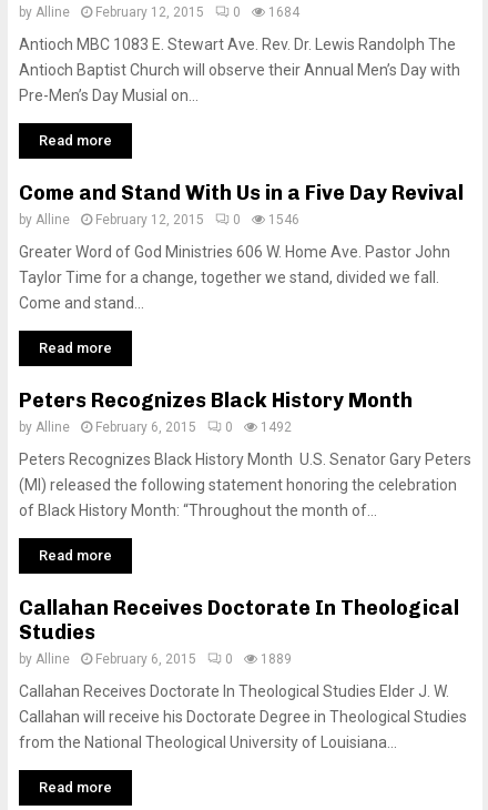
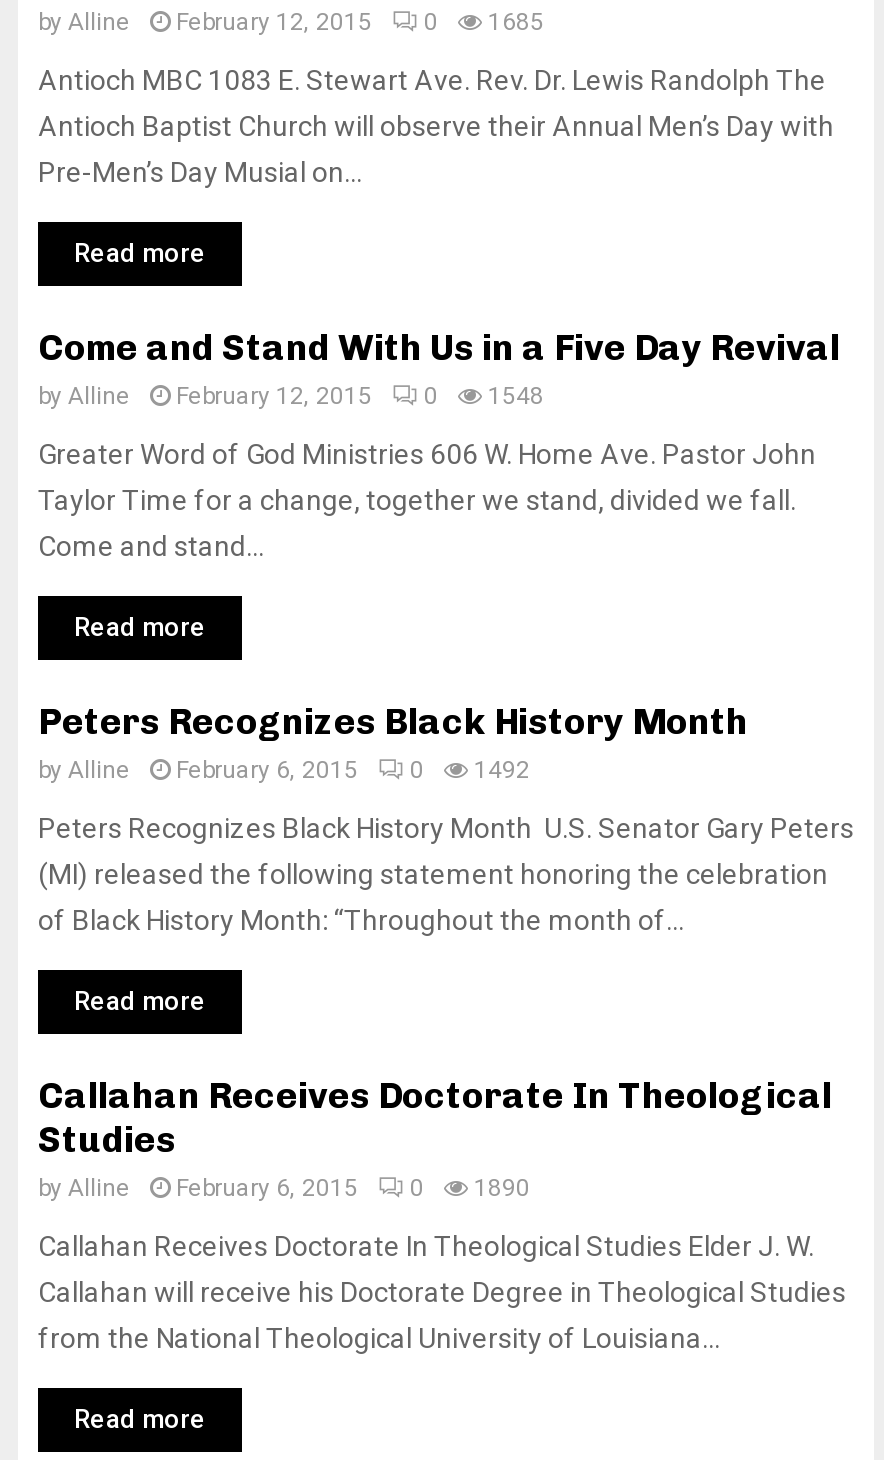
- by Alline February 12, 2015 0 1684
+ by Alline February 12, 2015 0 1685

- by Alline February 12, 2015 0 1546
+ by Alline February 12, 2015 0 1548

- by Alline February 6, 2015 0 1889
+ by Alline February 6, 2015 0 1890
